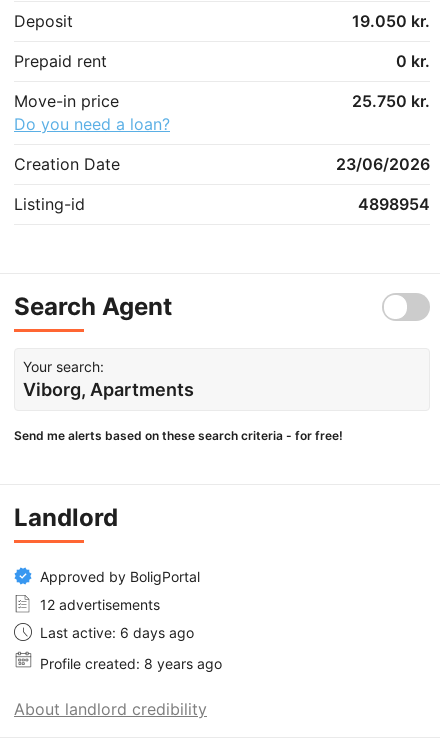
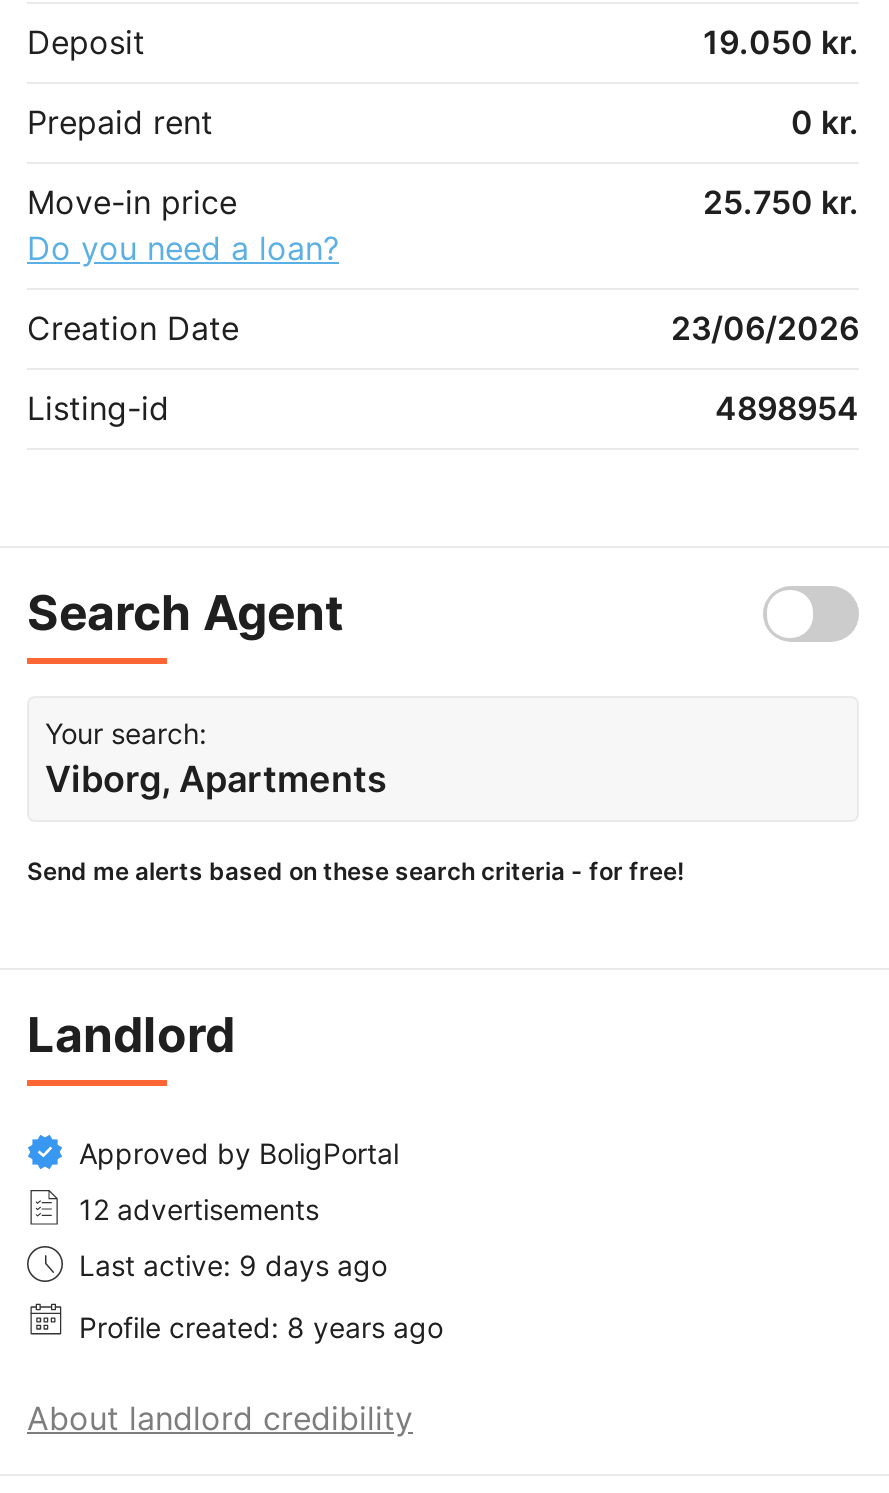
- Last active: 6 days ago
+ Last active: 9 days ago
